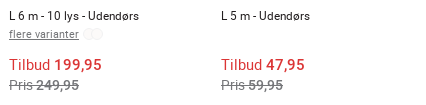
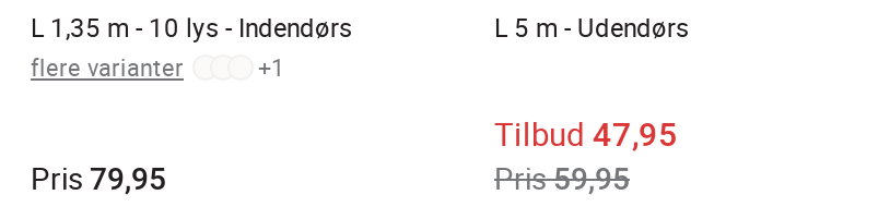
- L 6 m - 10 lys - Udendørs
+ L 1,35 m - 10 lys - Indendørs

- Tilbud 199,95
- Pris 249,95
+ +1
+ Pris 79,95
